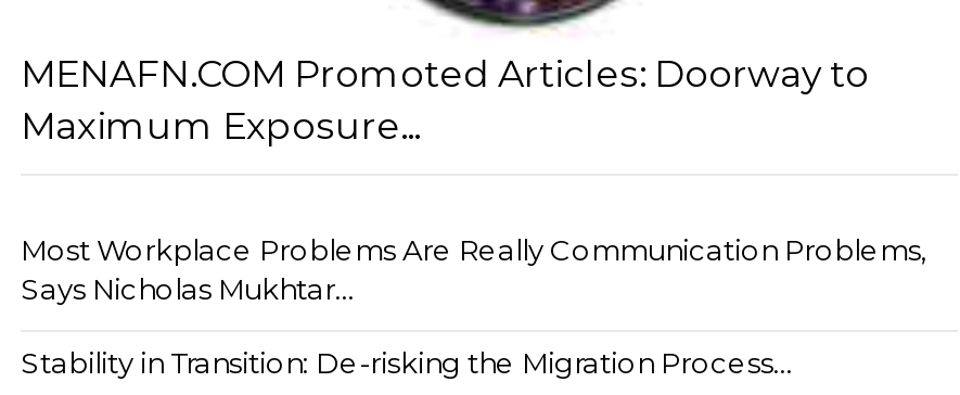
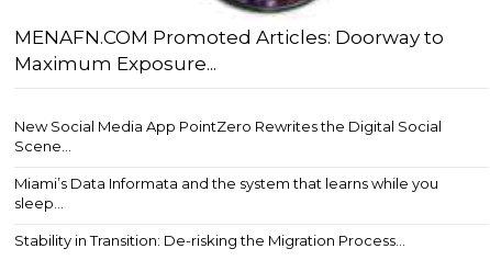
- Most Workplace Problems Are Really Communication Problems,
- Says Nicholas Mukhtar...
+ New Social Media App PointZero Rewrites the Digital Social
+ Scene...
+ Miami’s Data Informata and the system that learns while you
+ sleep...
